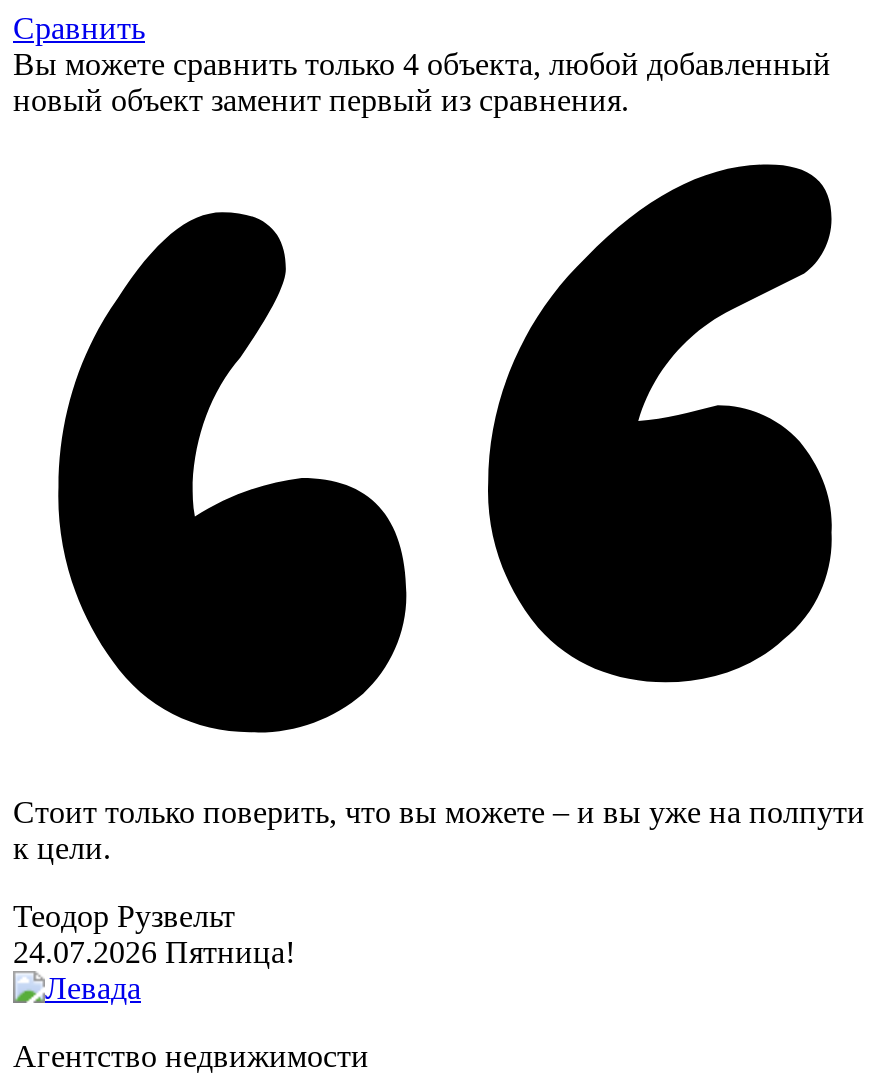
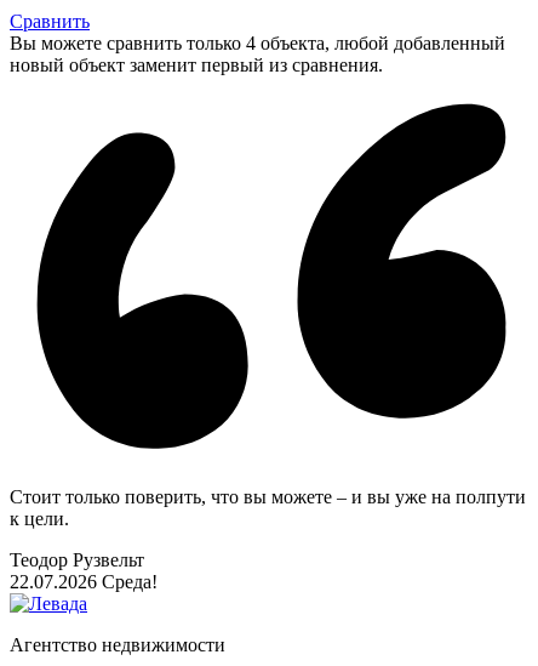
- 24.07.2026 Пятница!
+ 22.07.2026 Среда!
